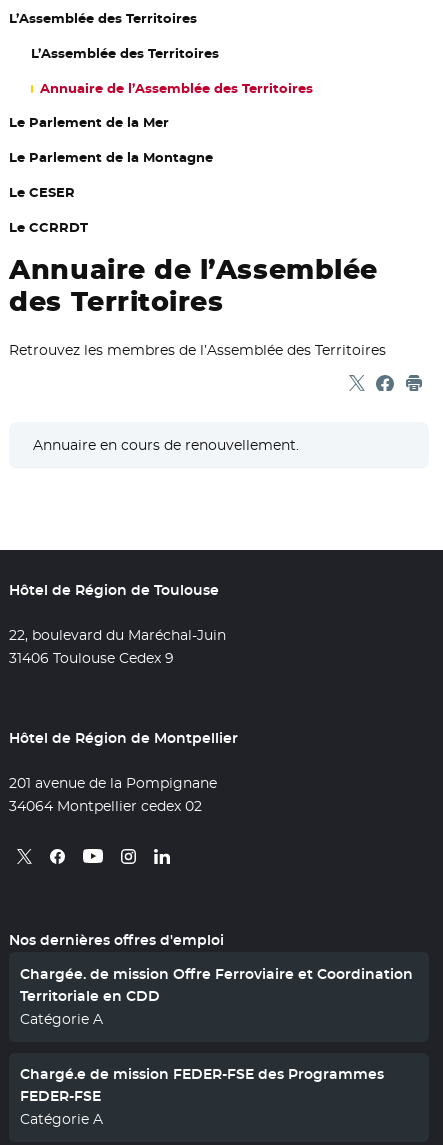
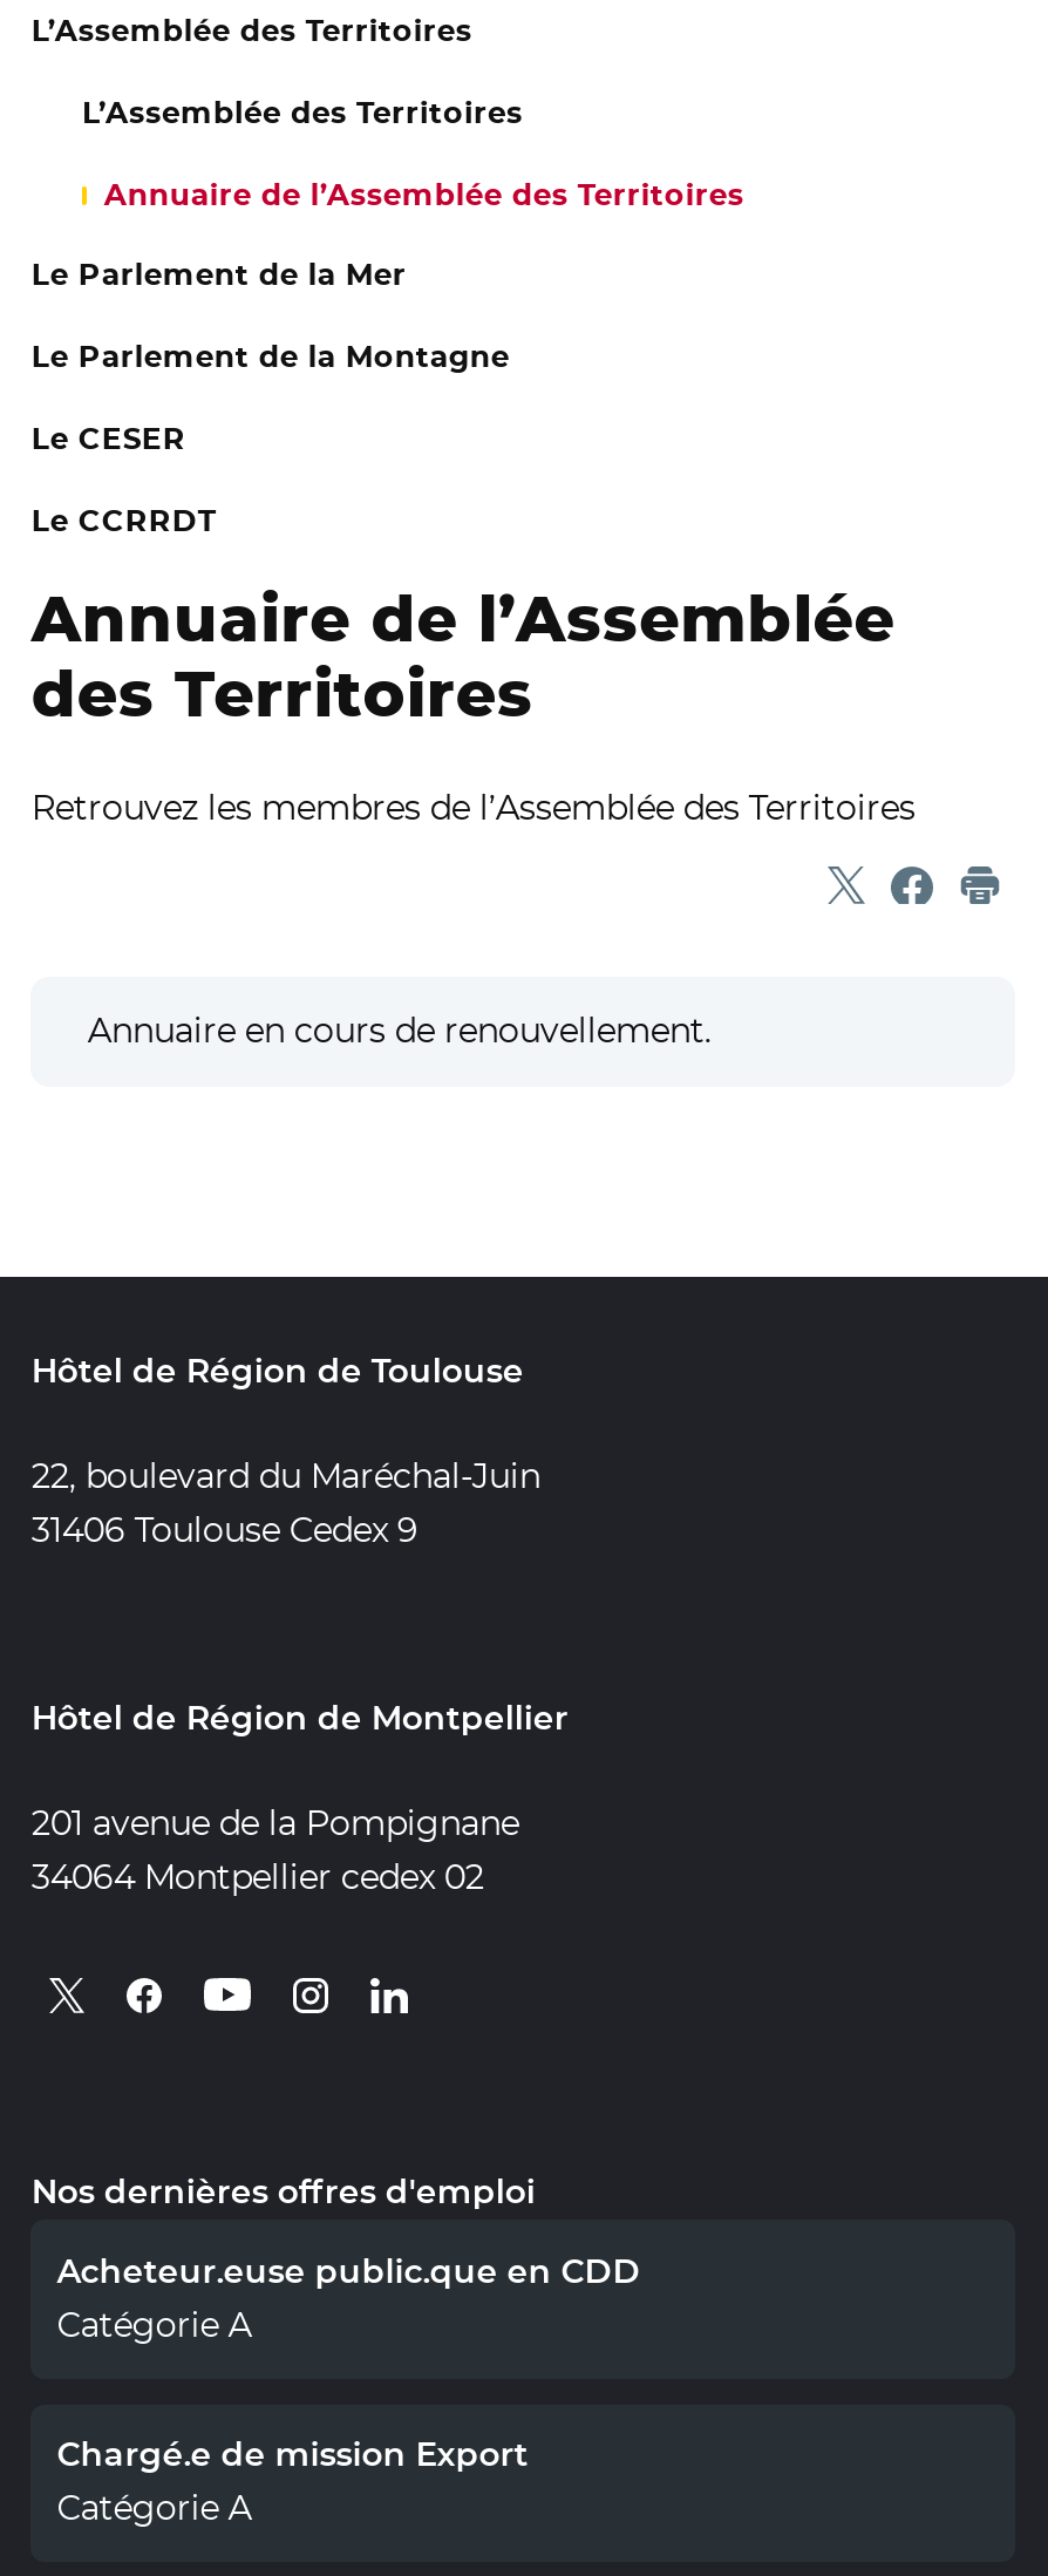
- Chargée. de mission Offre Ferroviaire et Coordination
- Territoriale en CDD
+ Acheteur.euse public.que en CDD

- Chargé.e de mission FEDER-FSE des Programmes
- FEDER-FSE
+ Chargé.e de mission Export
